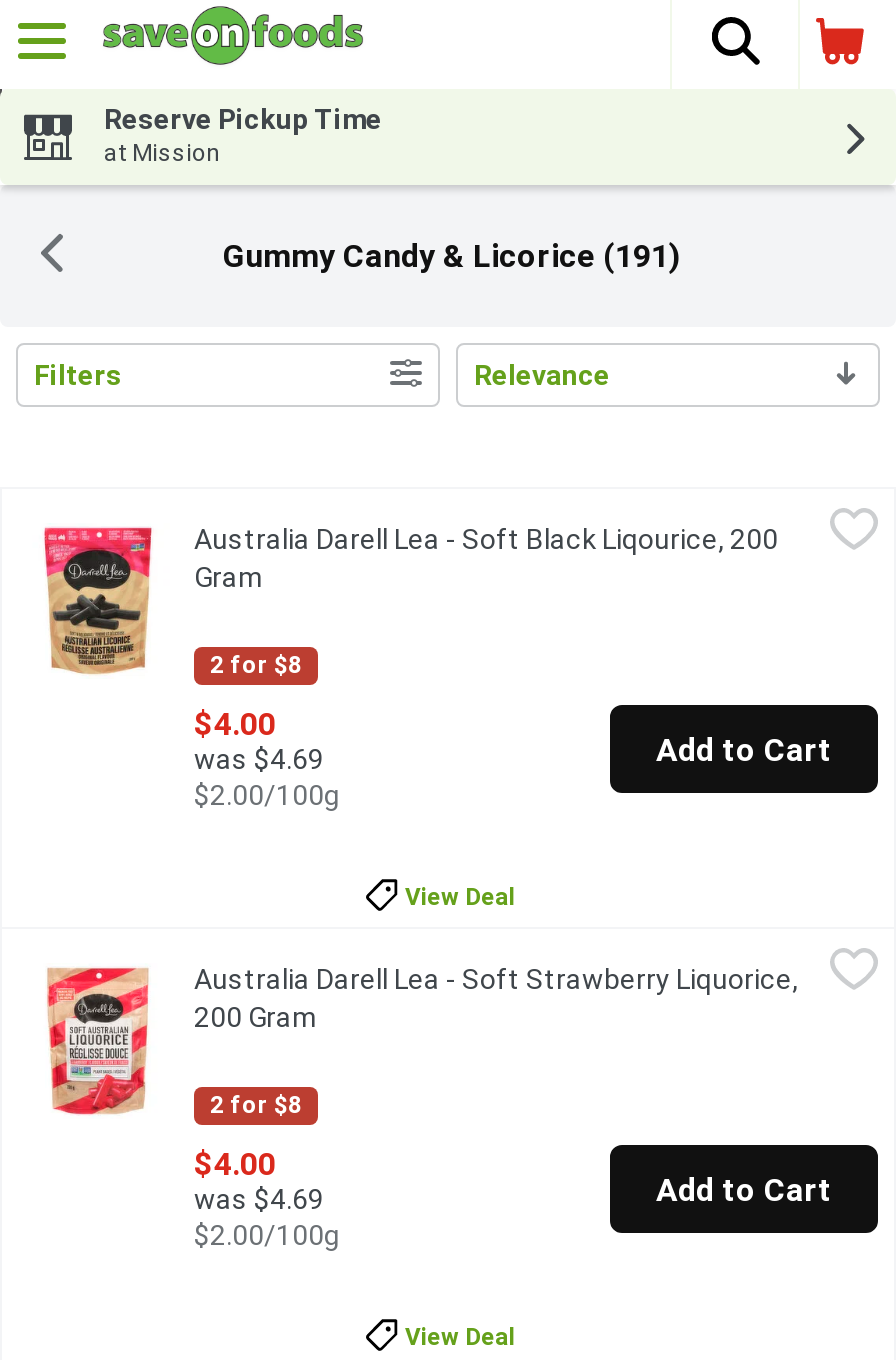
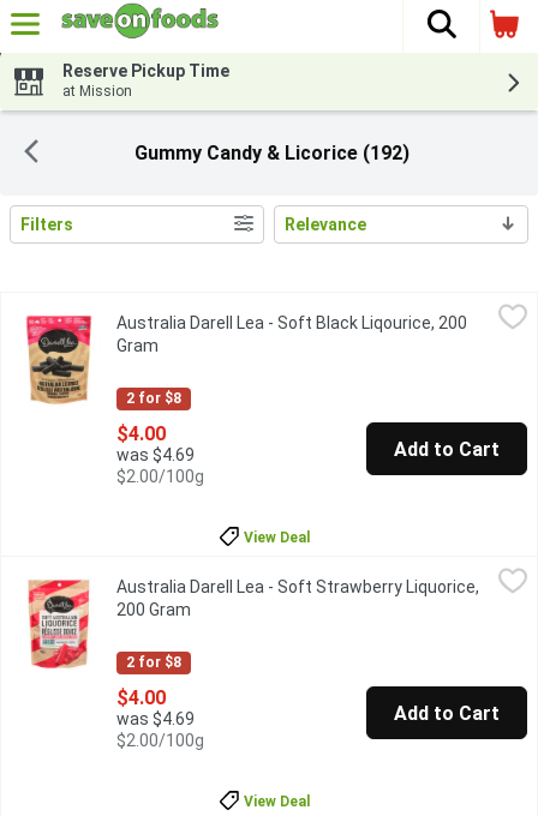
- Gummy Candy & Licorice (191)
+ Gummy Candy & Licorice (192)
